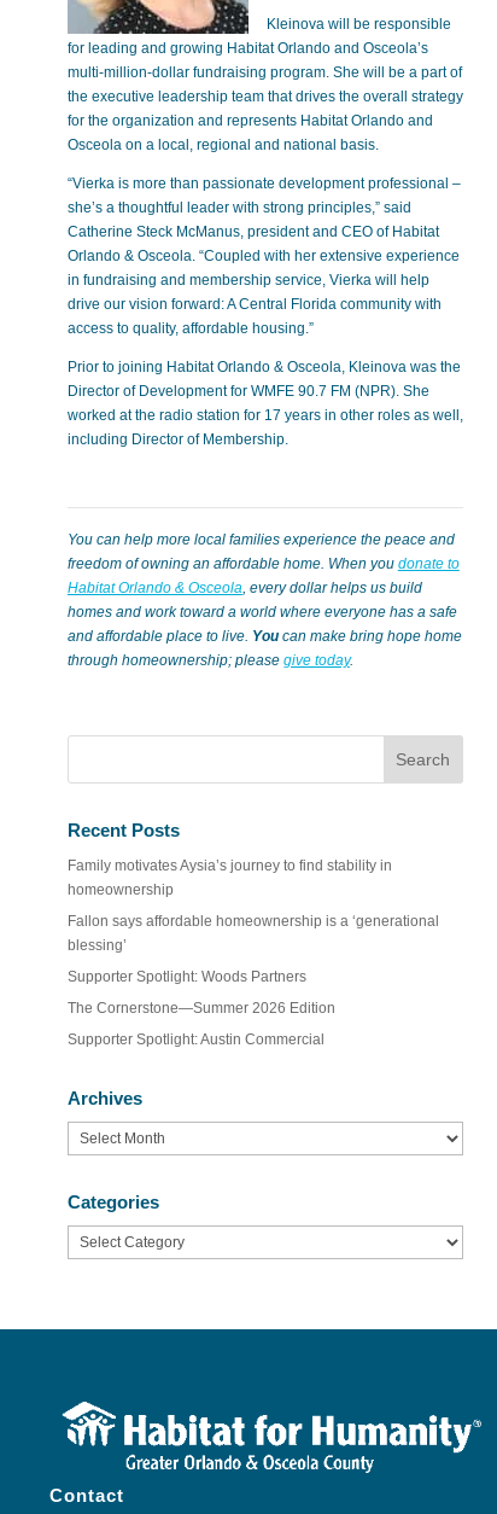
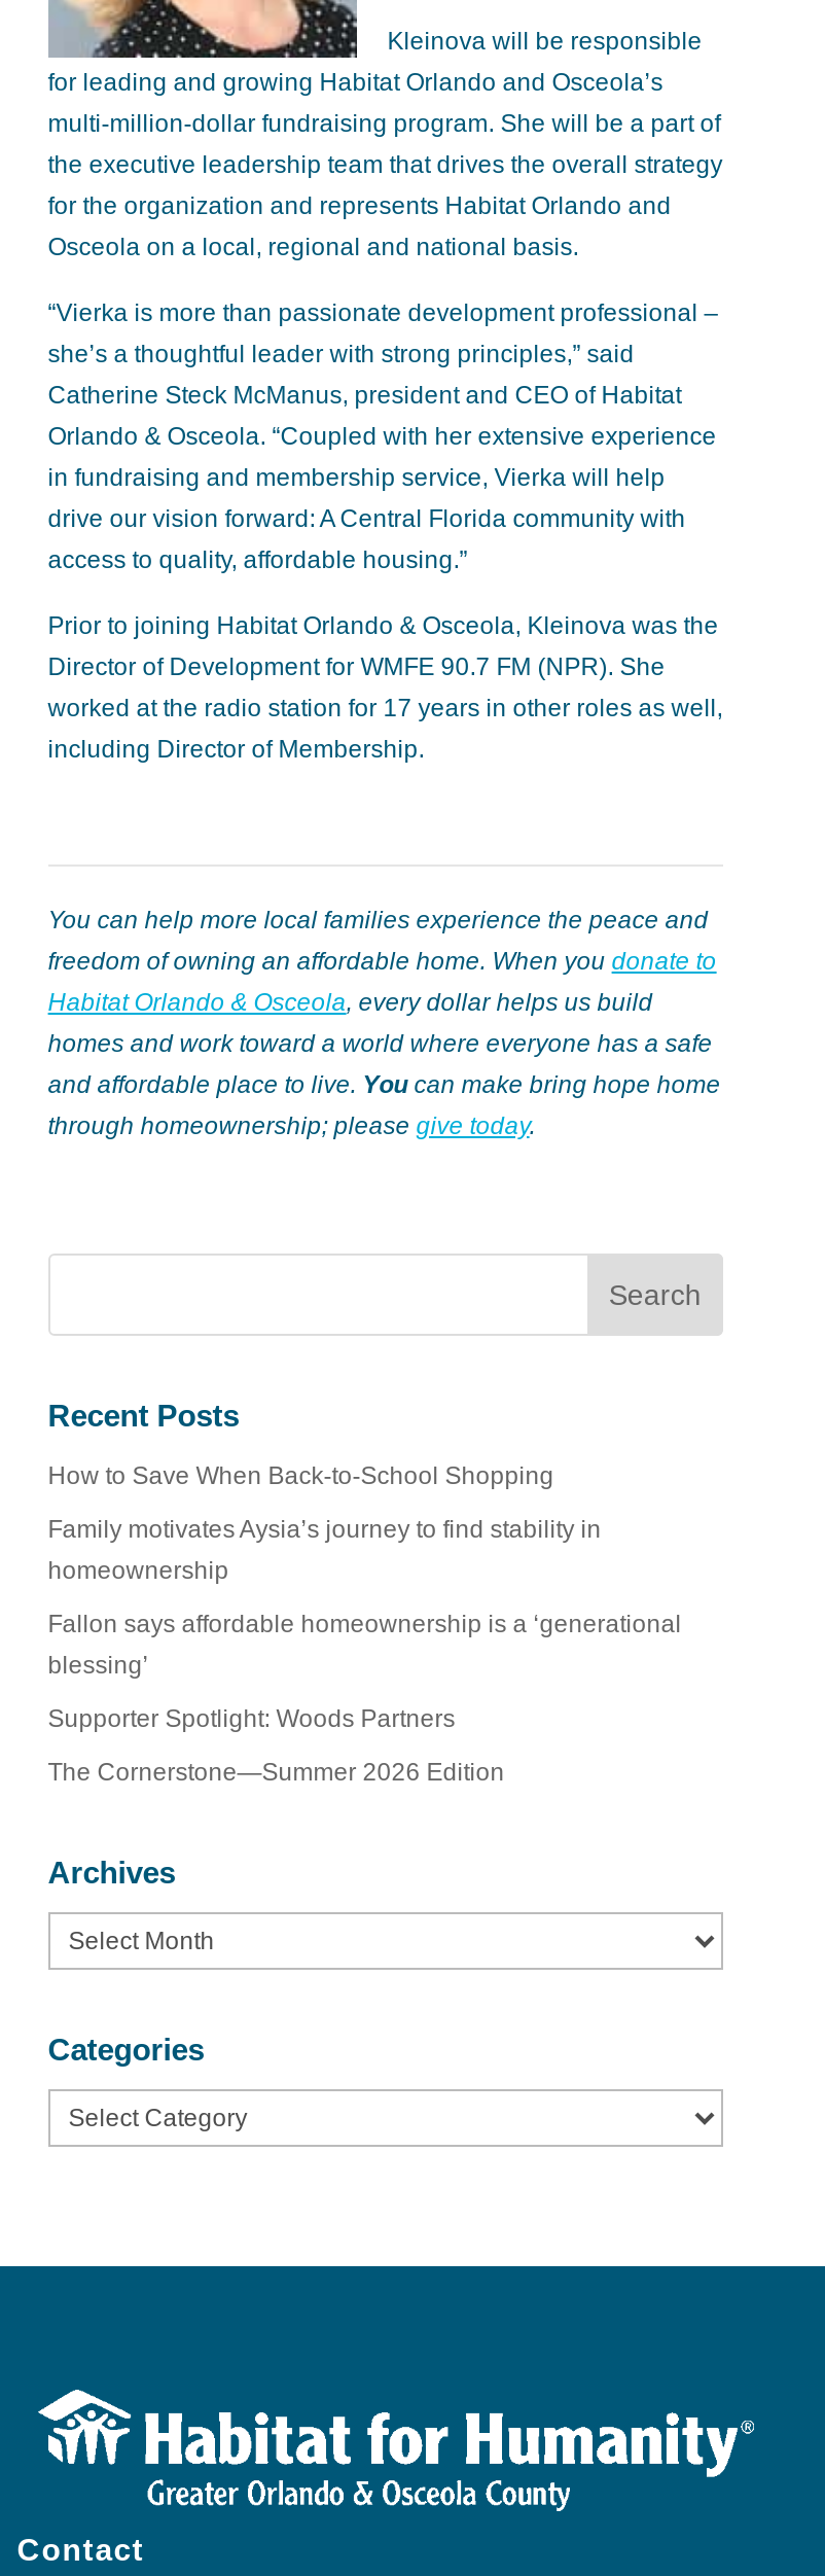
+ How to Save When Back-to-School Shopping

moved down: Family motivates Aysia’s journey to find stability in | homeownership | Fallon says affordable homeownership is a ‘generational | blessing’ | Supporter Spotlight: Woods Partners | The Cornerstone—Summer 2026 Edition

- Supporter Spotlight: Austin Commercial
